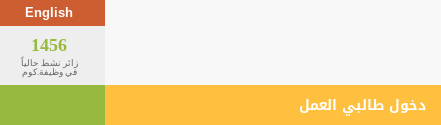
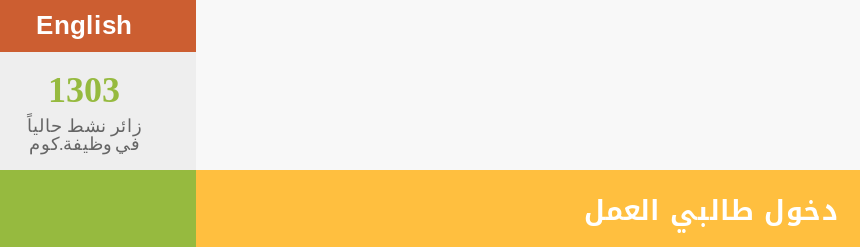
- 1456
+ 1303
